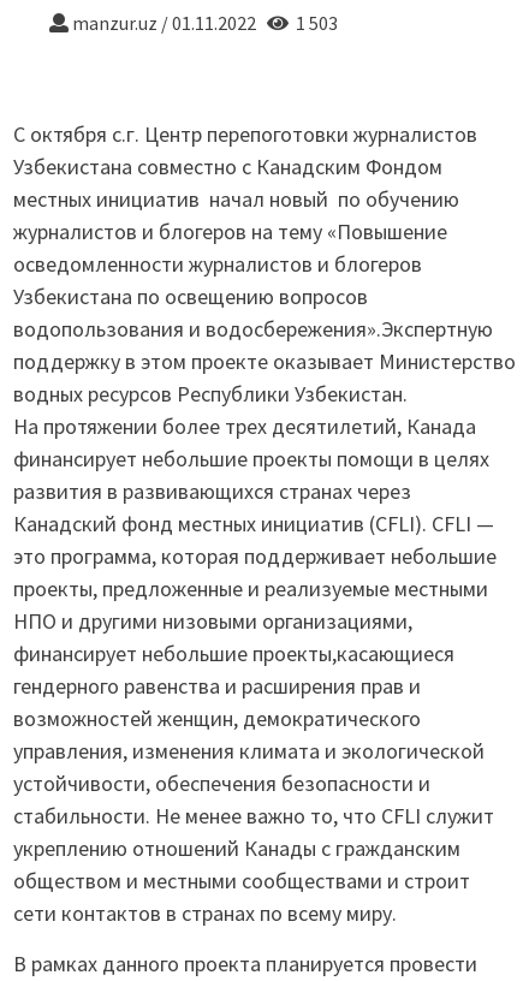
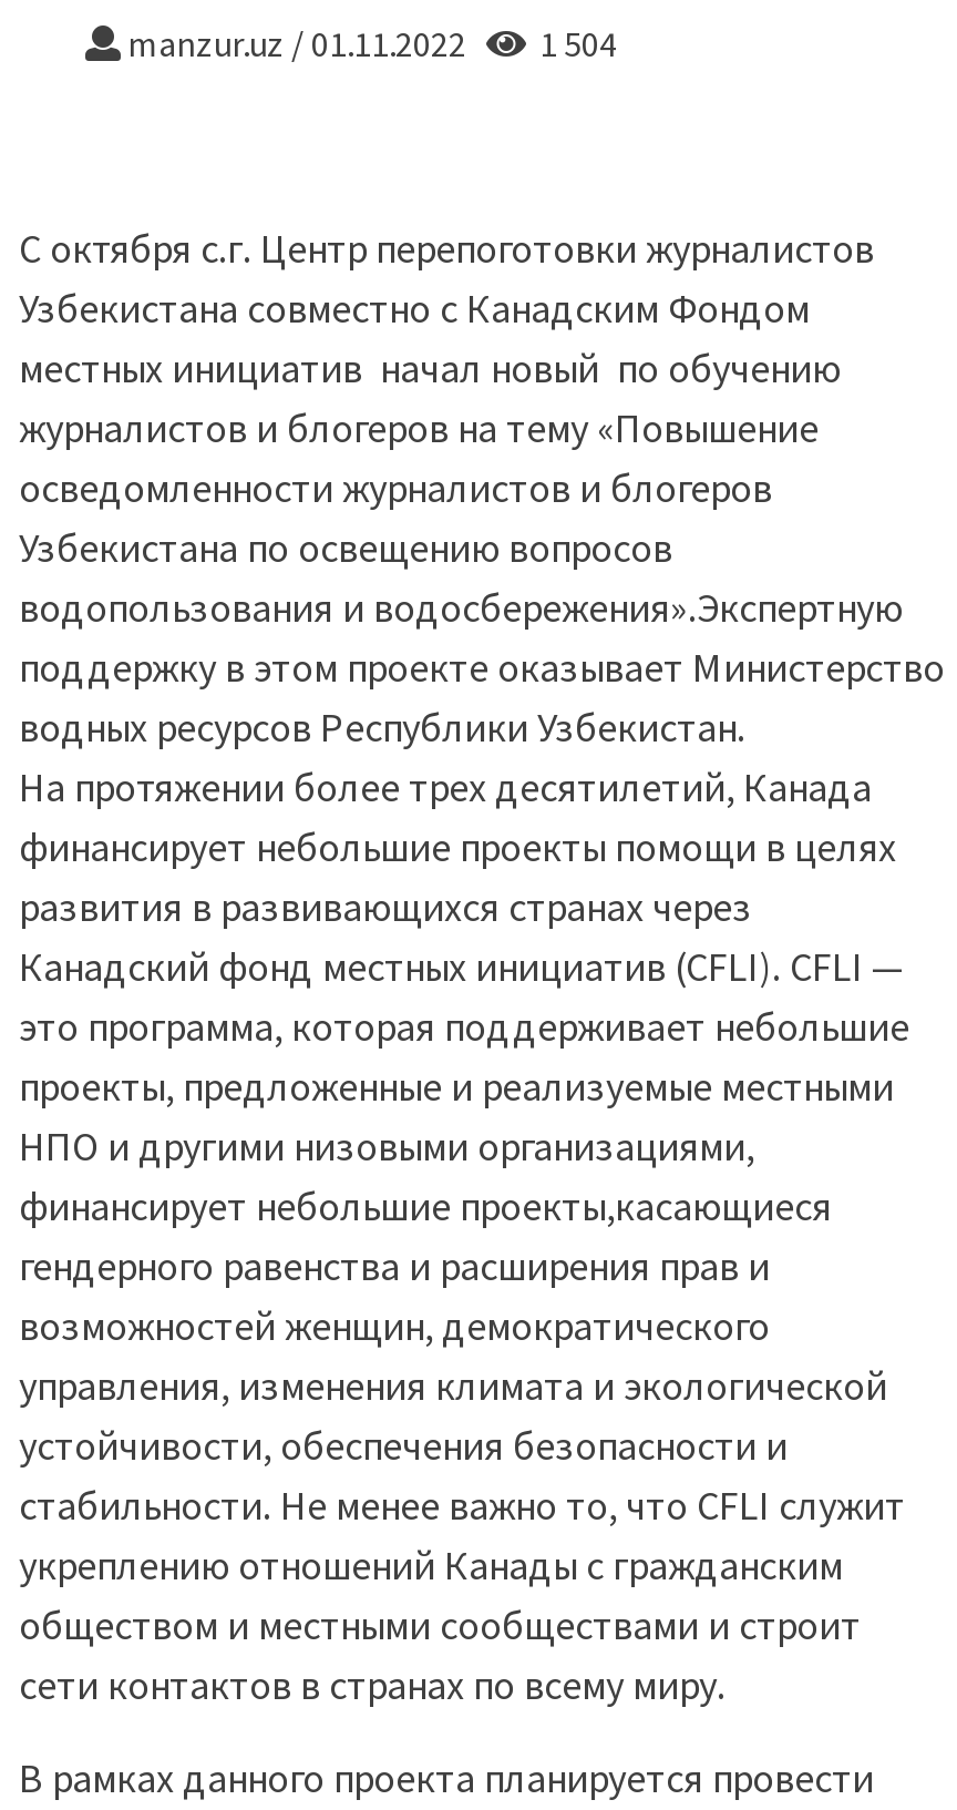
- manzur.uz / 01.11.2022 1 503
+ manzur.uz / 01.11.2022 1 504
